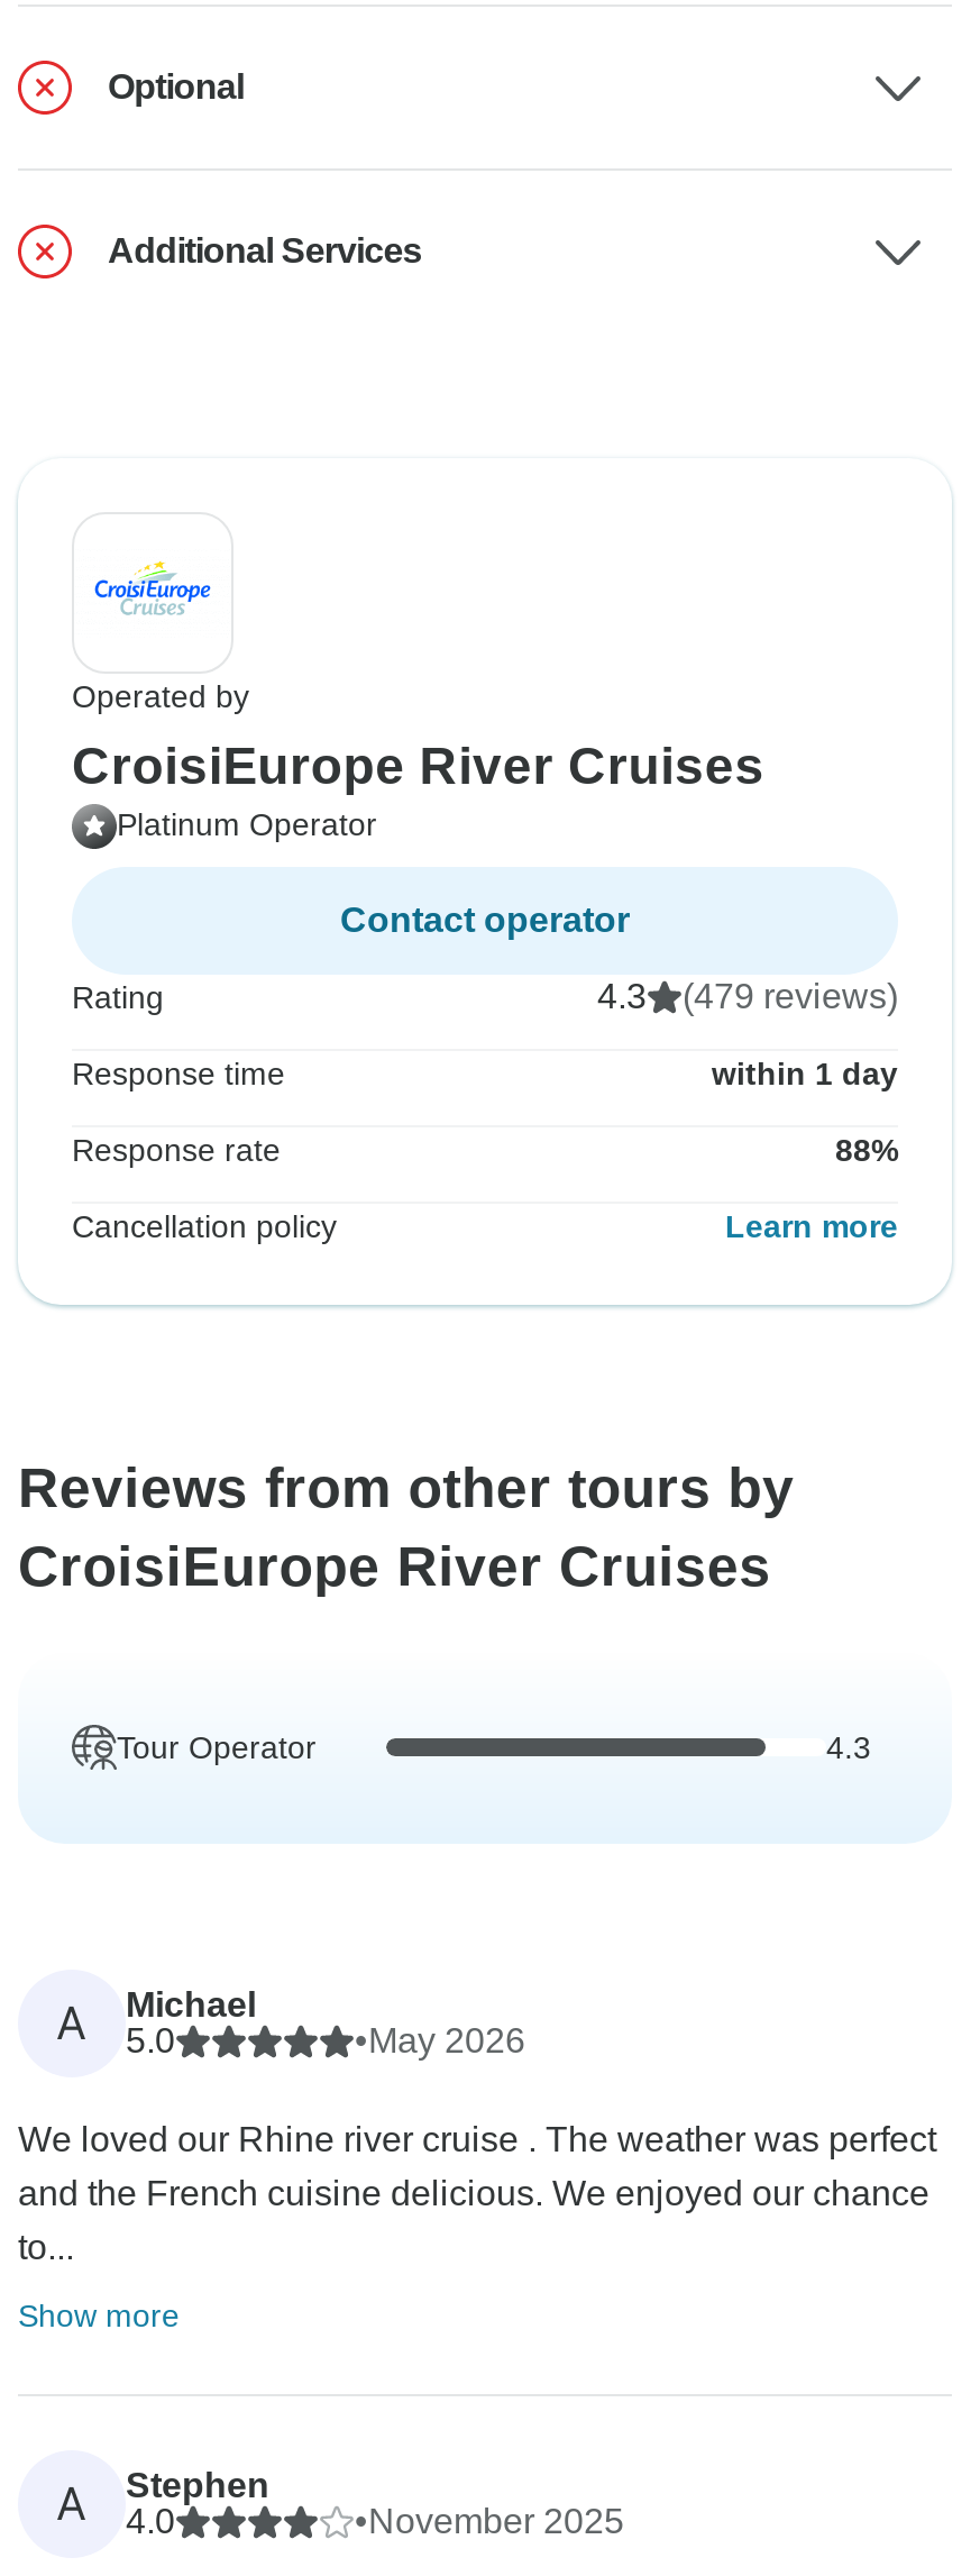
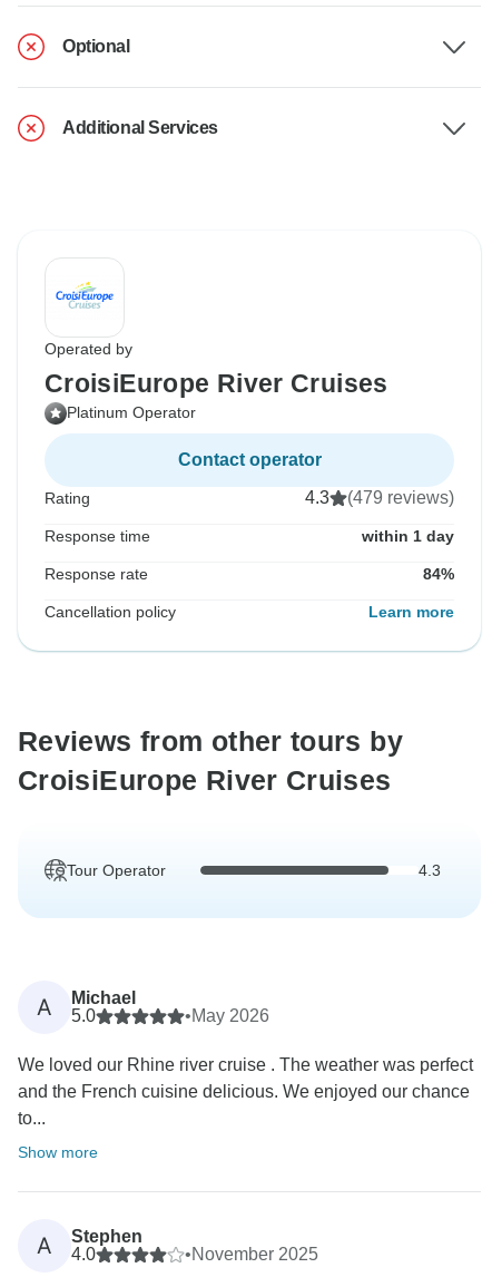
- 88%
+ 84%
